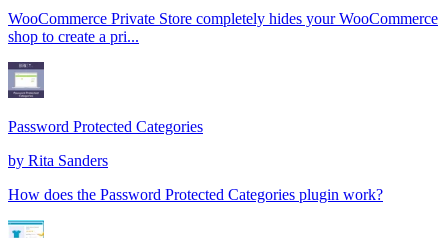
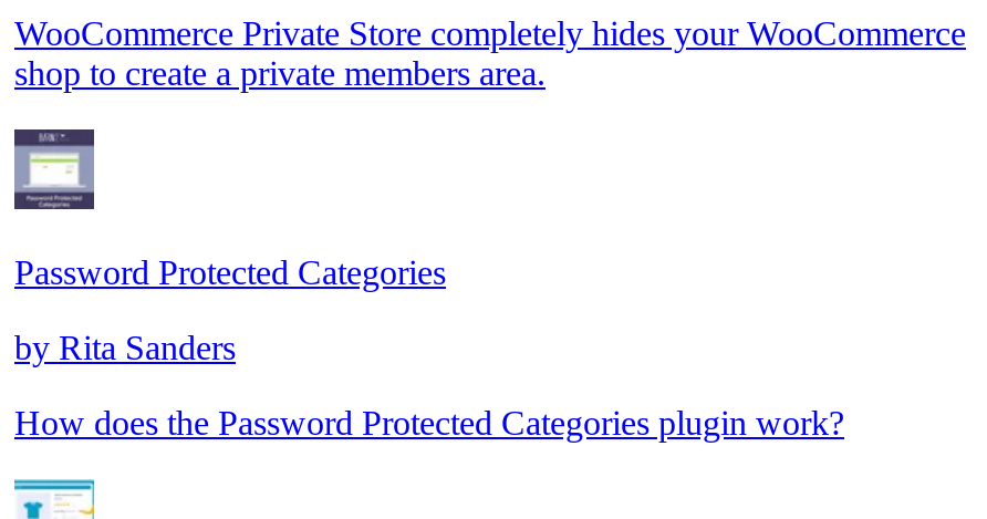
- shop to create a pri...
+ shop to create a private members area.
